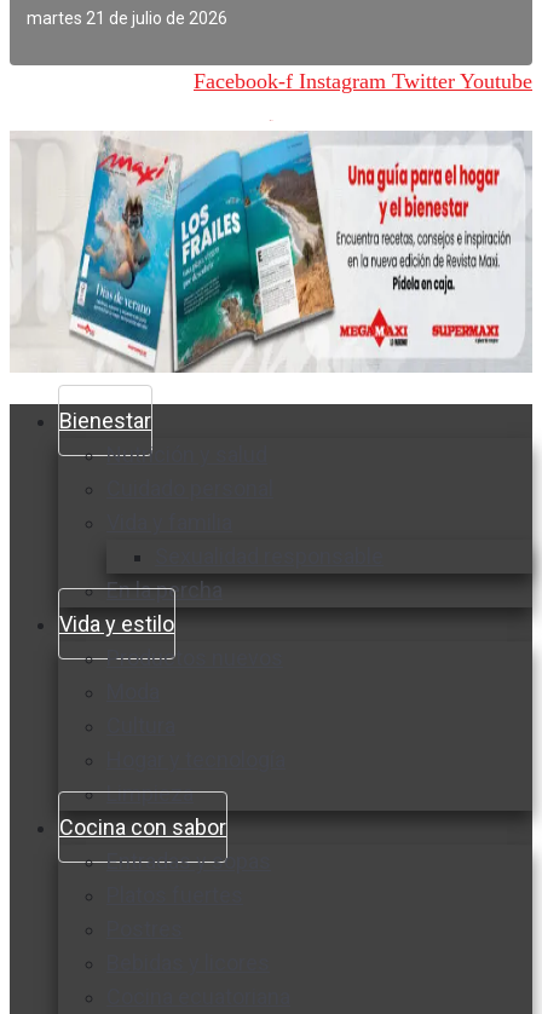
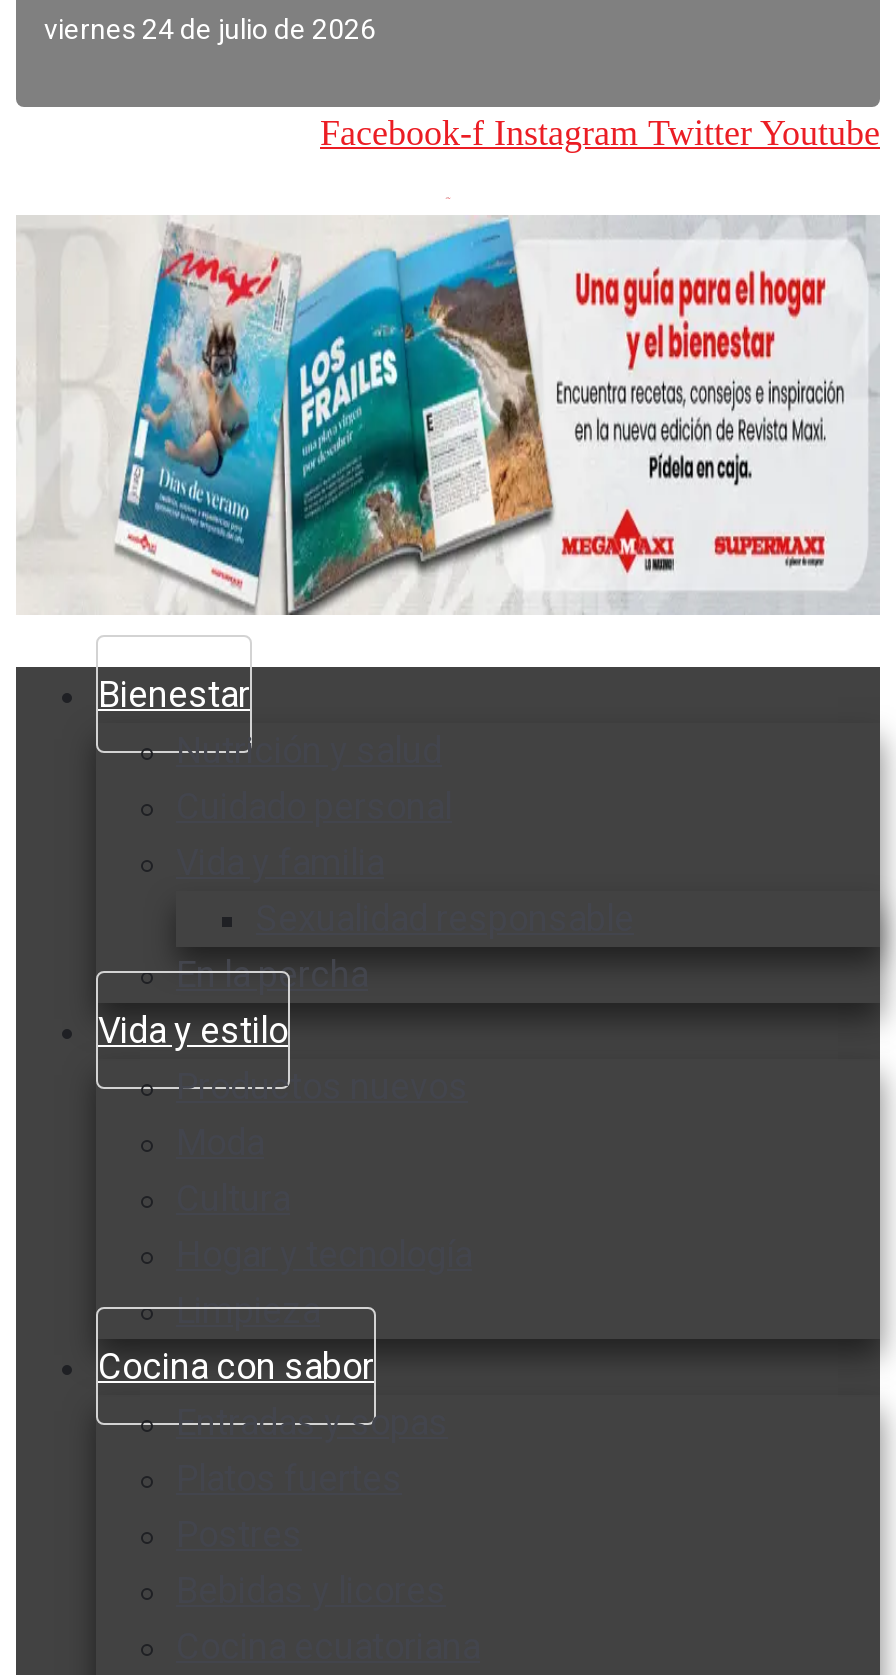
- martes 21 de julio de 2026
+ viernes 24 de julio de 2026
